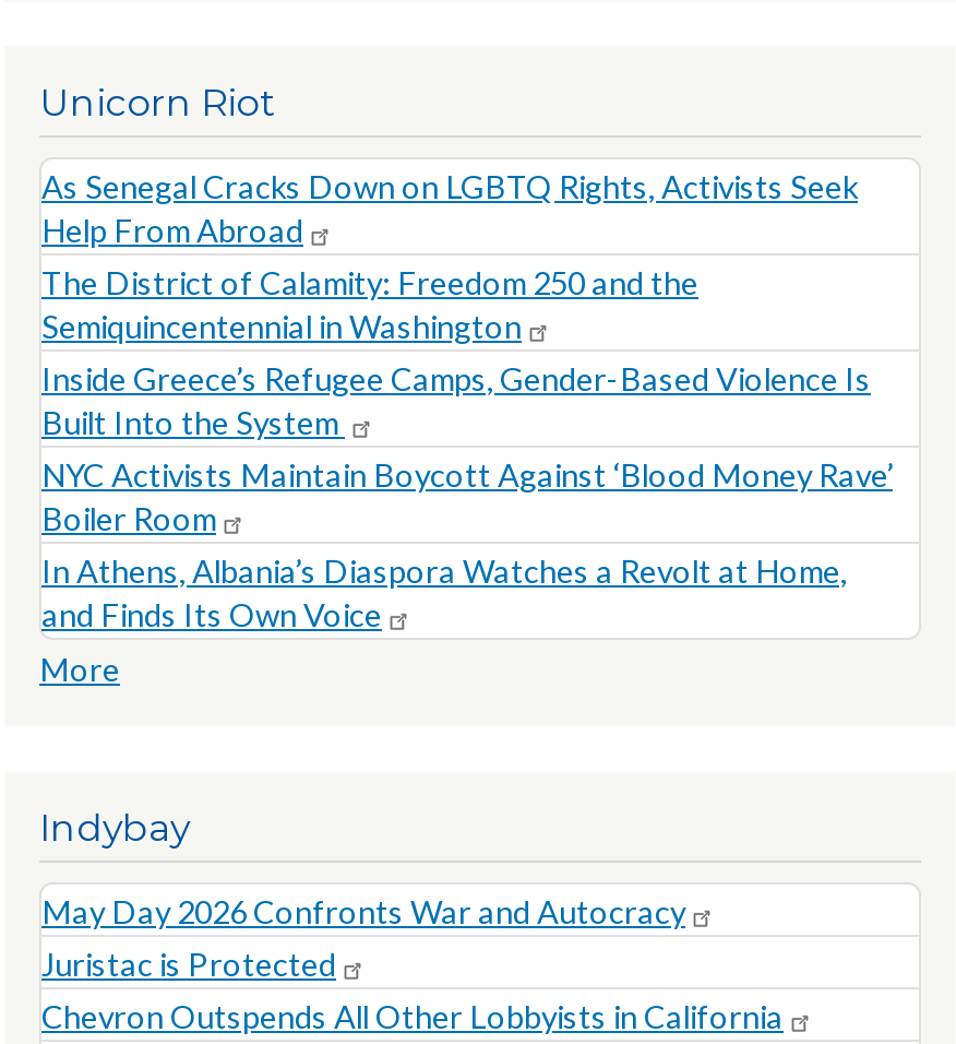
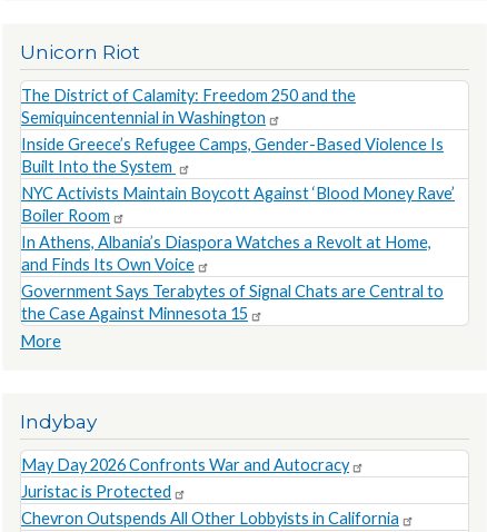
- As Senegal Cracks Down on LGBTQ Rights, Activists Seek
- Help From Abroad

moved up: The District of Calamity: Freedom 250 and the | Semiquincentennial in Washington | Inside Greece’s Refugee Camps, Gender-Based Violence Is | Built Into the System | NYC Activists Maintain Boycott Against ‘Blood Money Rave’ | Boiler Room | In Athens, Albania’s Diaspora Watches a Revolt at Home, | and Finds Its Own Voice

+ Government Says Terabytes of Signal Chats are Central to
+ the Case Against Minnesota 15
